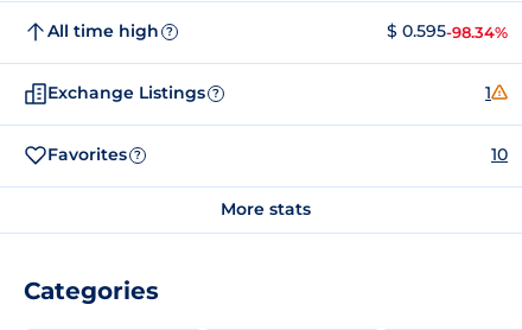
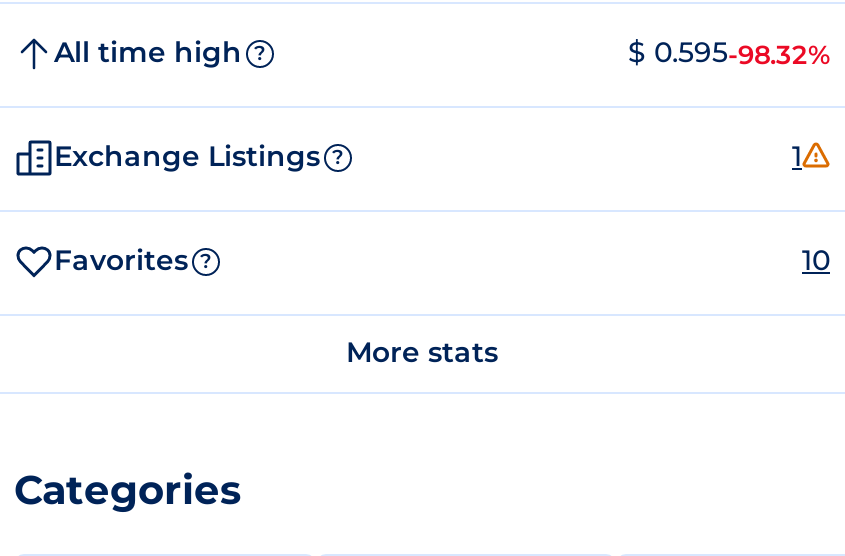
- $ 0.595-98.34%
+ $ 0.595-98.32%
